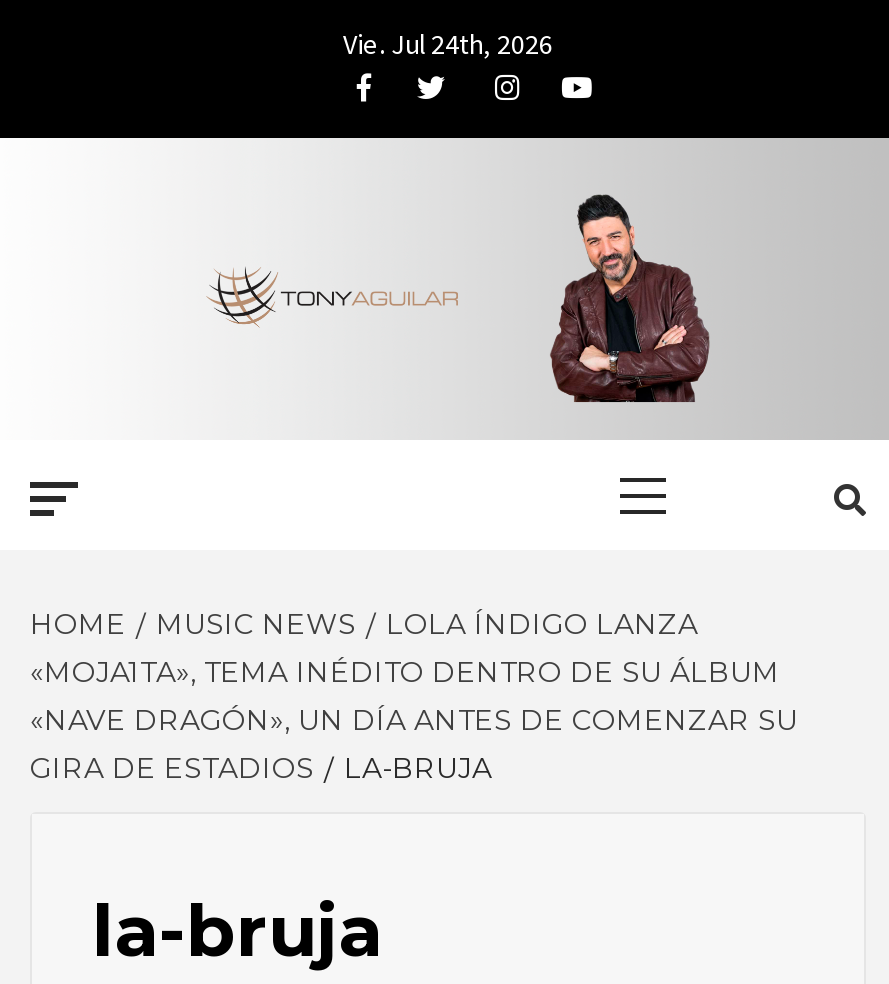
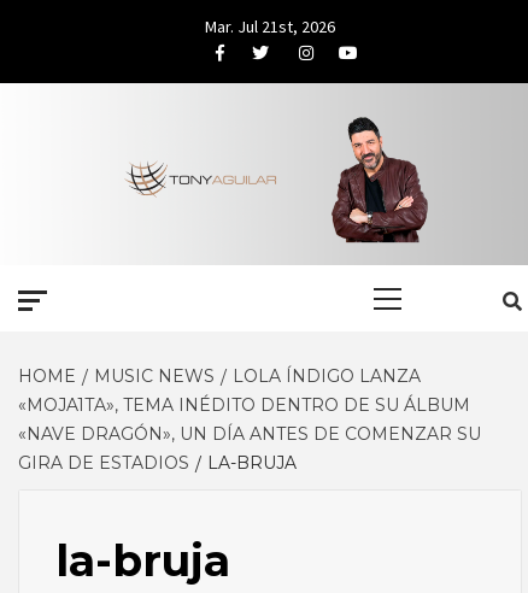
- Vie. Jul 24th, 2026
+ Mar. Jul 21st, 2026
